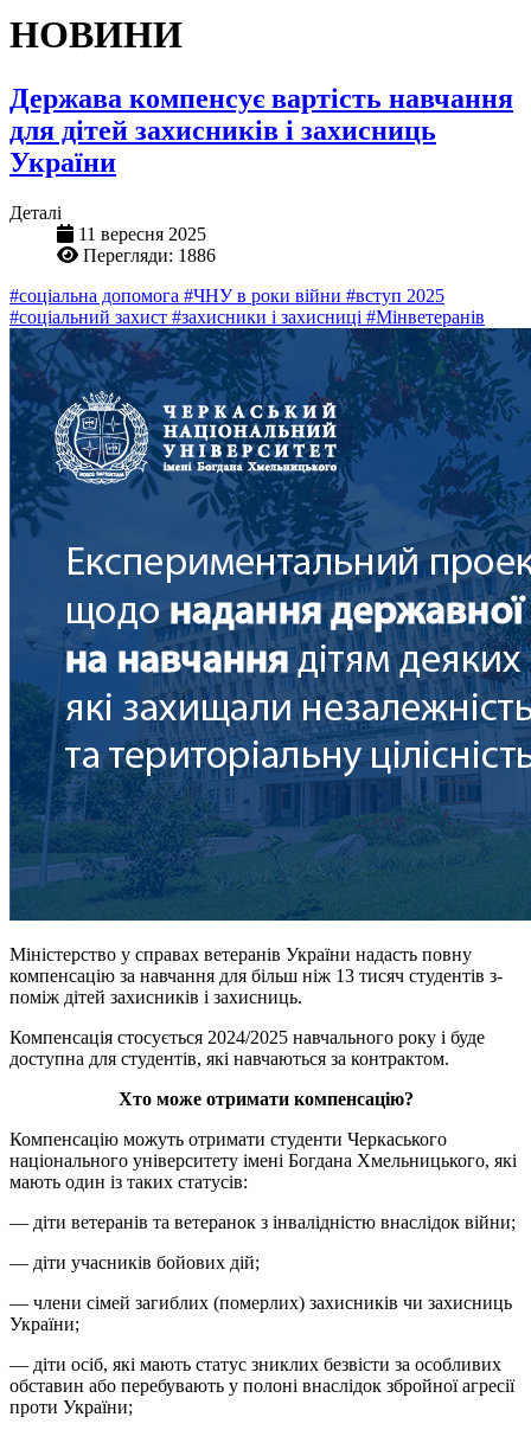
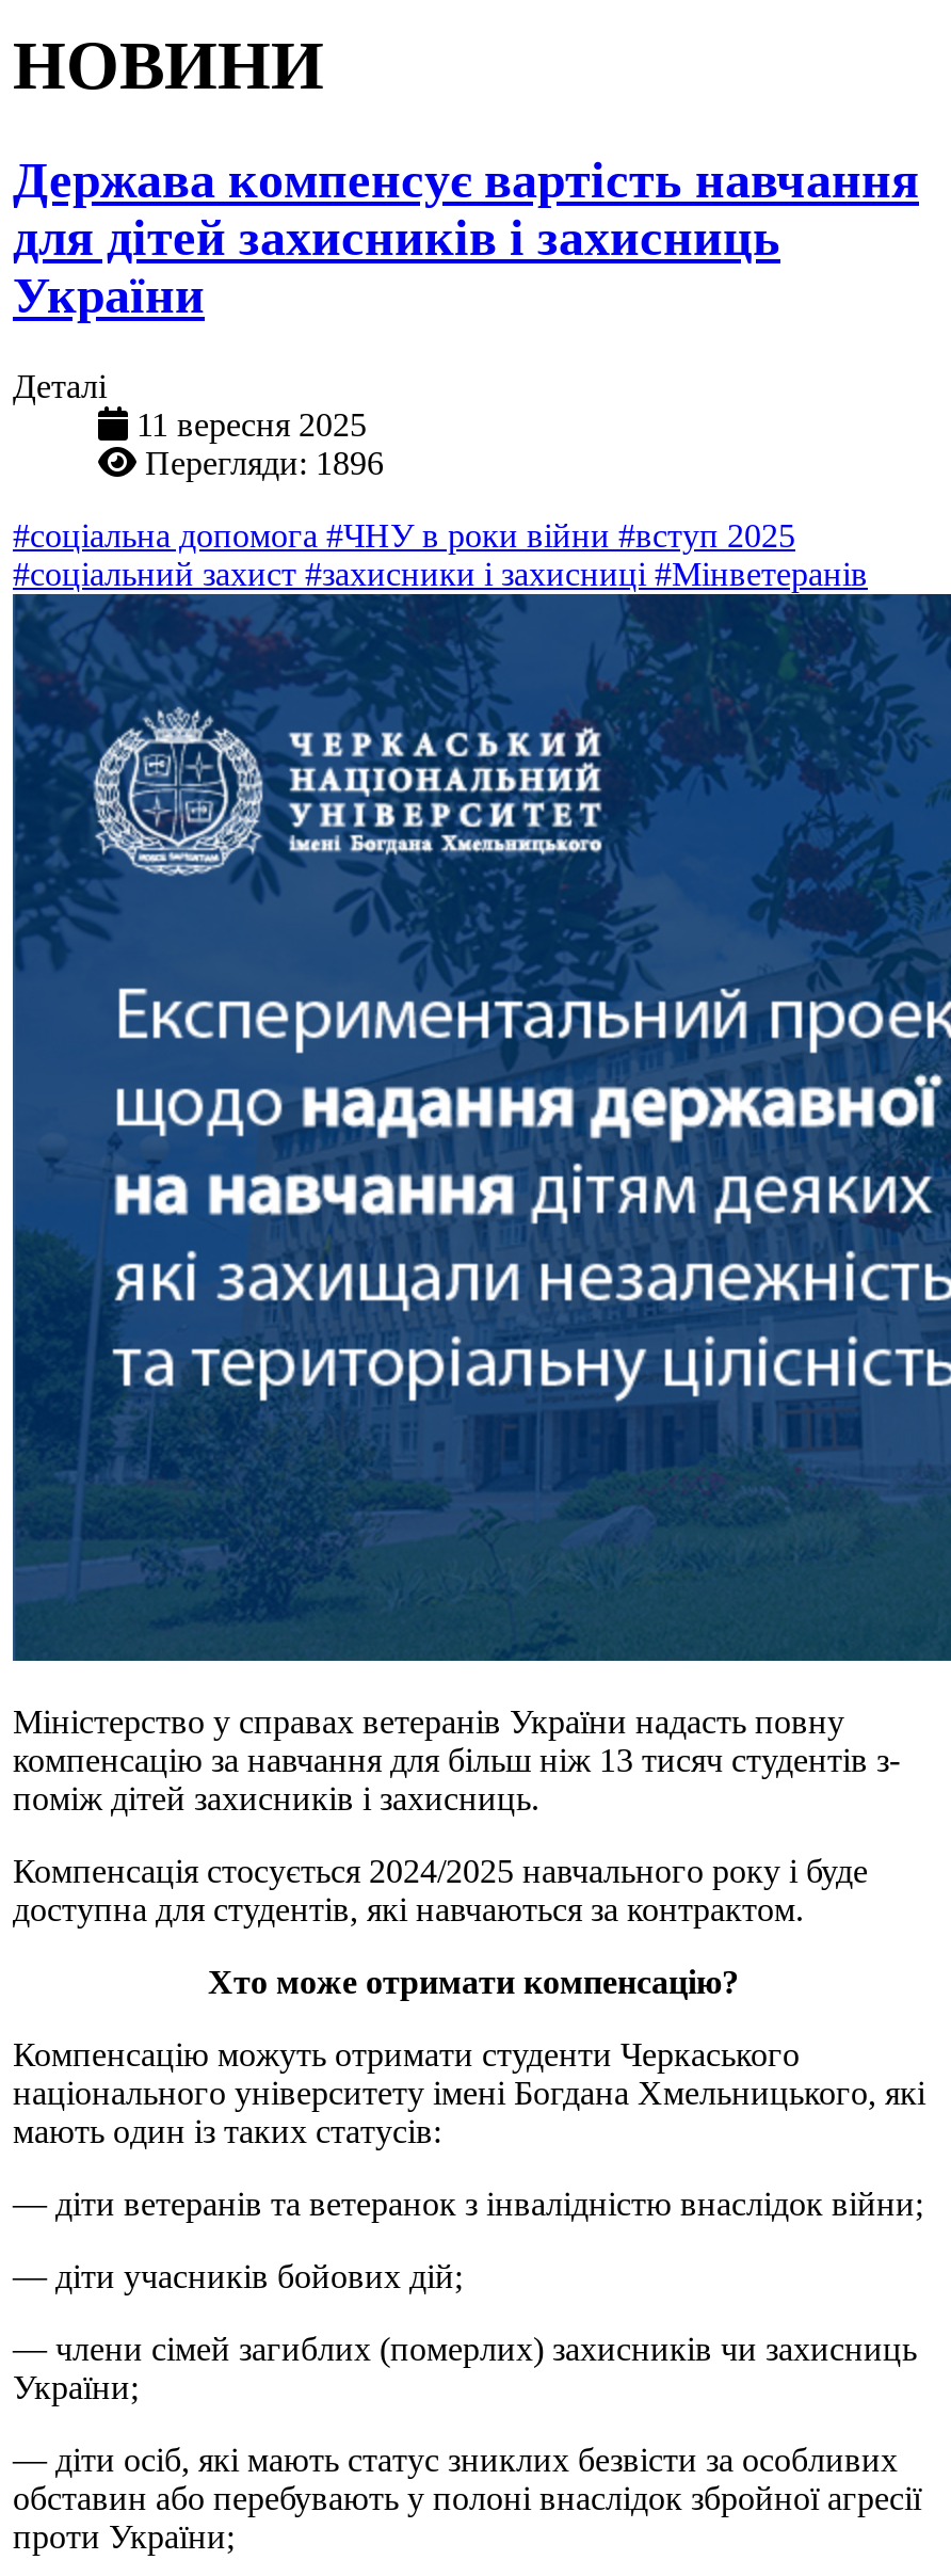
- Перегляди: 1886
+ Перегляди: 1896
